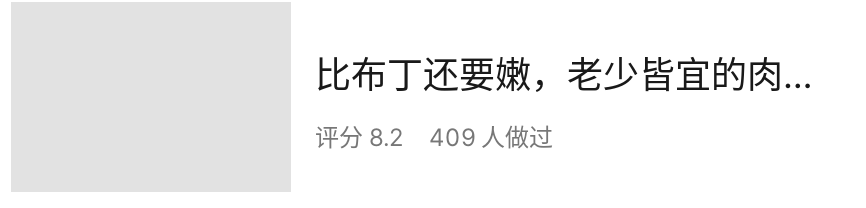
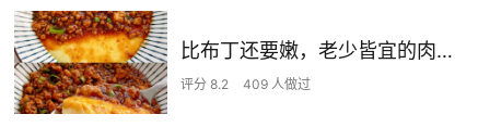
+ [image]
